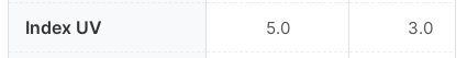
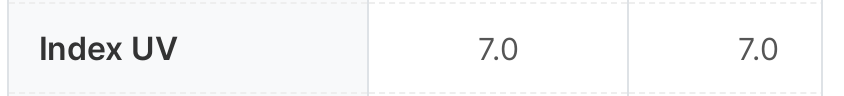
- 5.0
+ 7.0

- 3.0
+ 7.0
